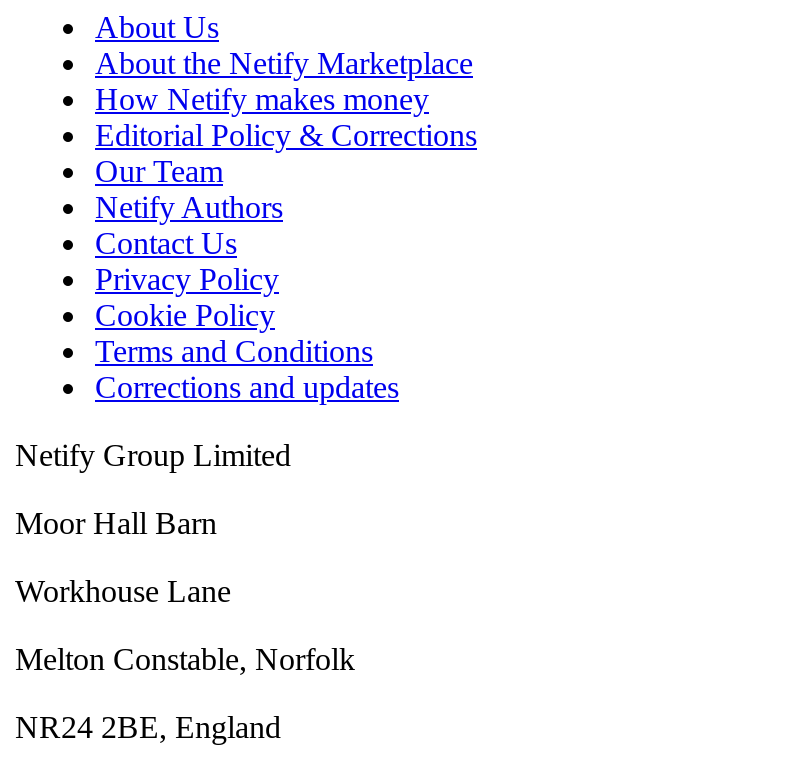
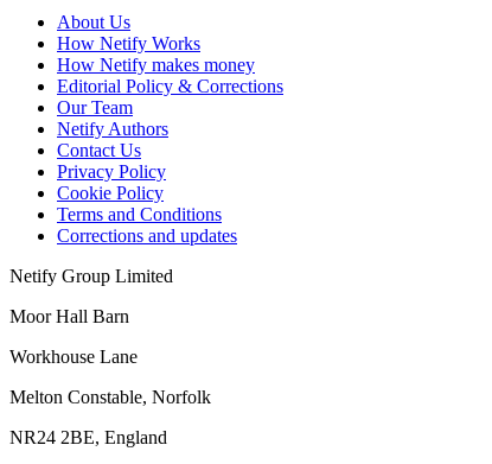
- About the Netify Marketplace
+ How Netify Works
